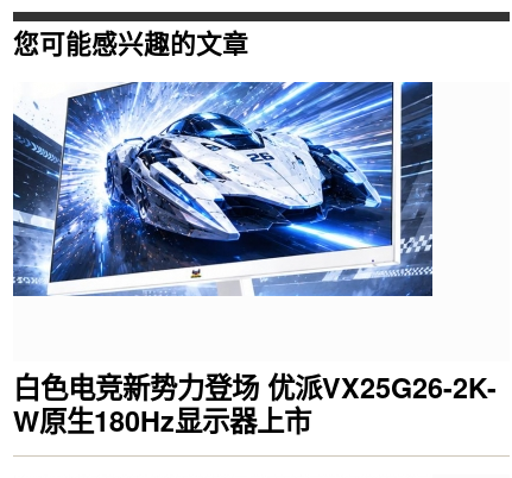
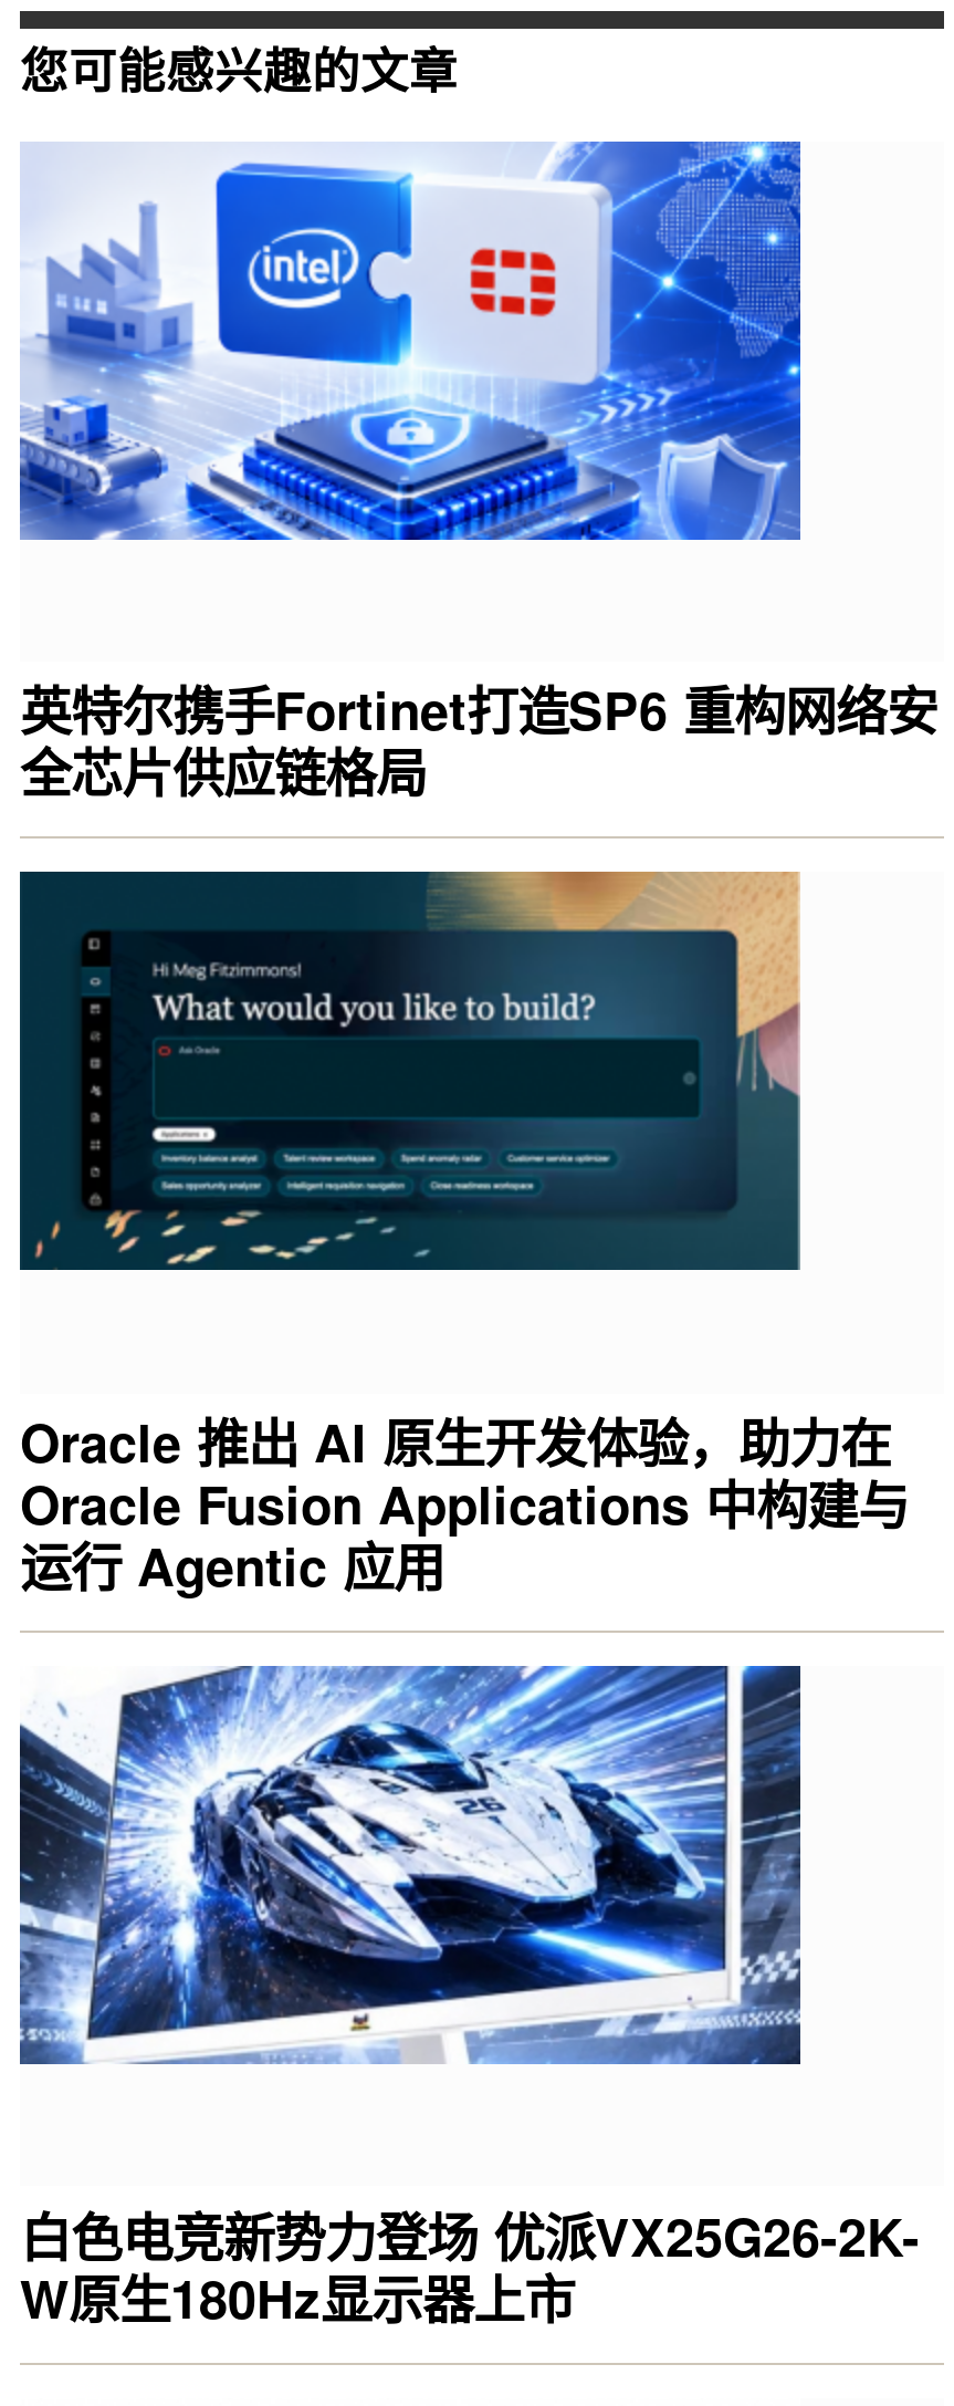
+ [image]

+ 英特尔携手Fortinet打造SP6 重构网络安
+ 全芯片供应链格局

+ Oracle 推出 AI 原生开发体验，助力在
+ Oracle Fusion Applications 中构建与
+ 运行 Agentic 应用

+ [image]
